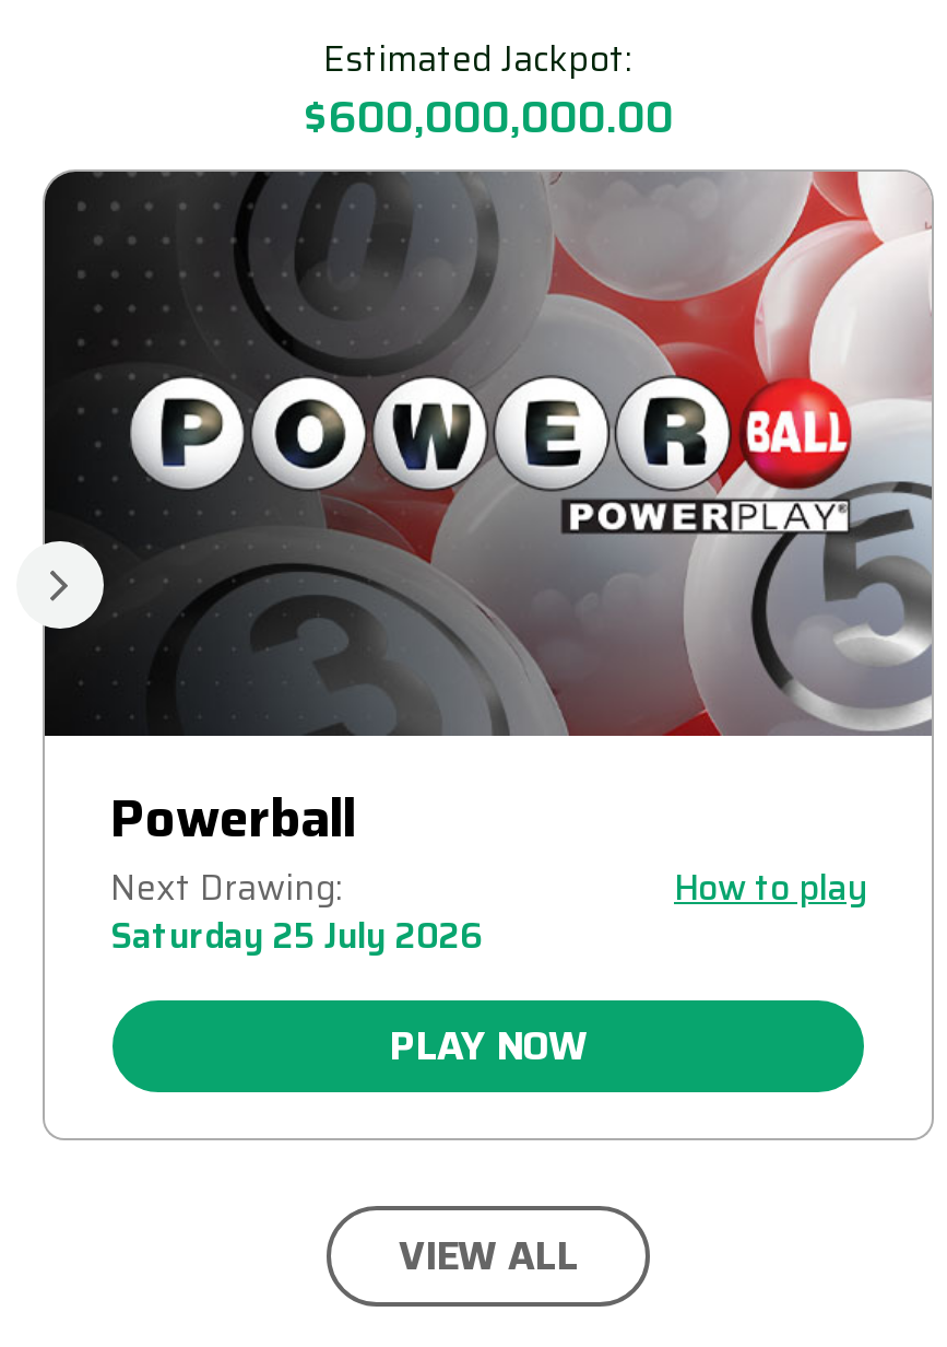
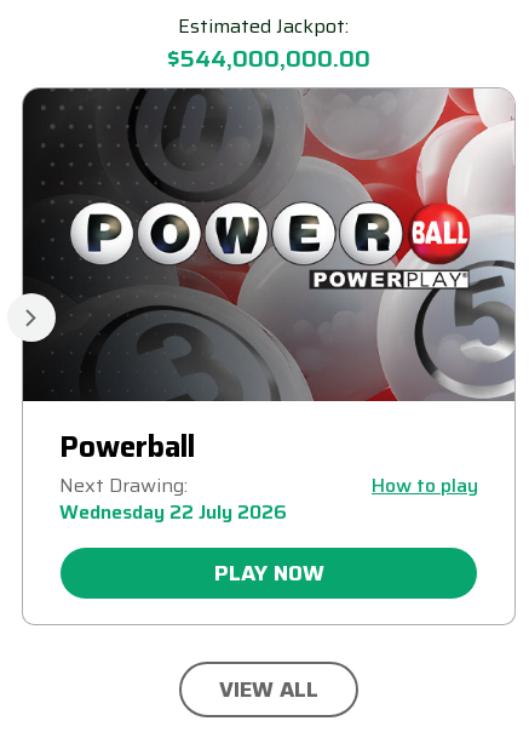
- Saturday 25 July 2026
+ Wednesday 22 July 2026
